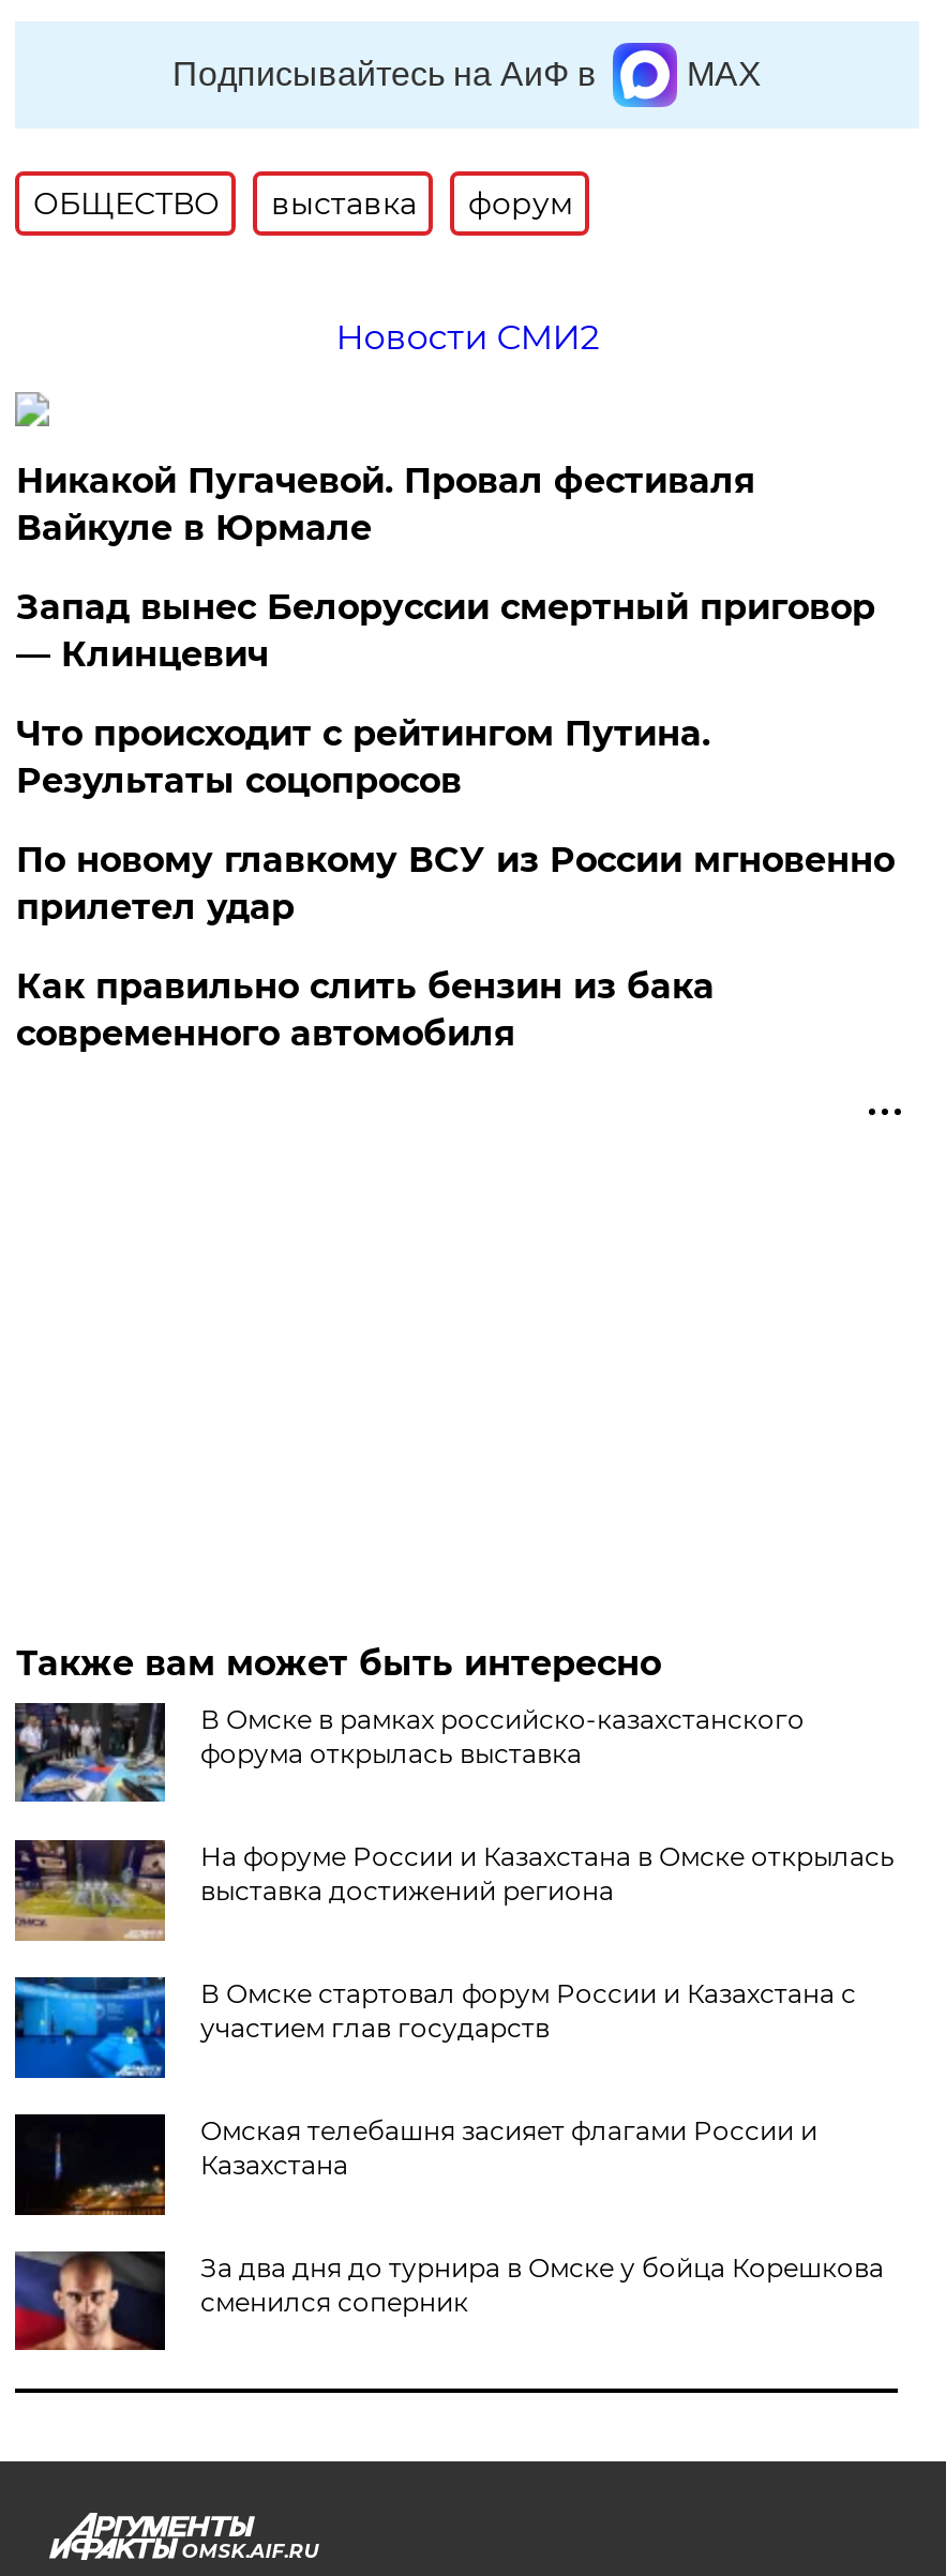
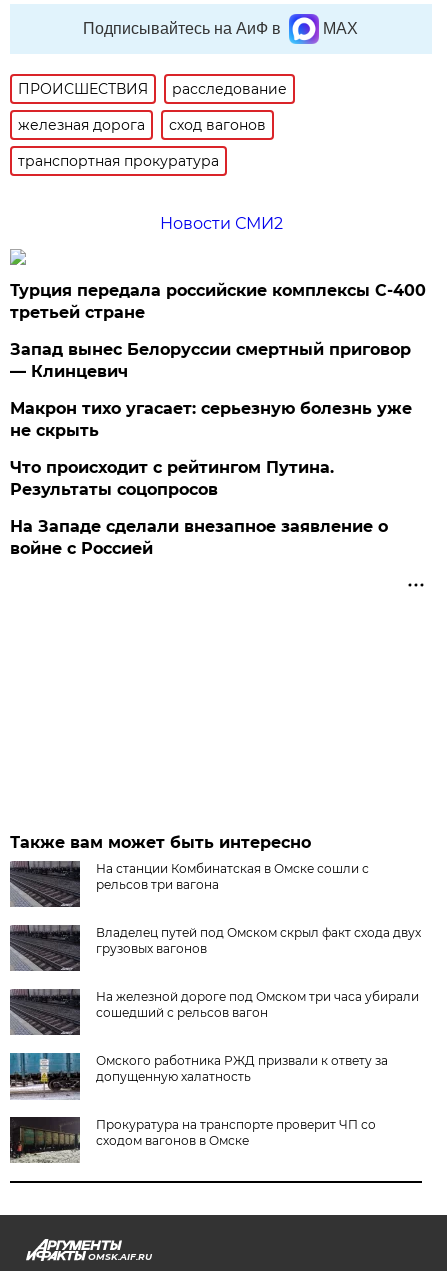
- ОБЩЕСТВО
- выставка
- форум
+ ПРОИСШЕСТВИЯ
+ расследование
+ железная дорога
+ сход вагонов
+ транспортная прокуратура

- Никакой Пугачевой. Провал фестиваля
- Вайкуле в Юрмале
+ Турция передала российские комплексы С-400
+ третьей стране

+ Макрон тихо угасает: серьезную болезнь уже
+ не скрыть

moved down: Что происходит с рейтингом Путина. | Результаты соцопросов

- По новому главкому ВСУ из России мгновенно
- прилетел удар
- Как правильно слить бензин из бака
- современного автомобиля
+ На Западе сделали внезапное заявление о
+ войне с Россией

- [image]
- В Омске в рамках российско-казахстанского
- форума открылась выставка
+ [image]
+ На станции Комбинатская в Омске сошли с
+ рельсов три вагона

- [image]
- На форуме России и Казахстана в Омске открылась
- выставка достижений региона
+ [image]
+ Владелец путей под Омском скрыл факт схода двух
+ грузовых вагонов

- [image]
- В Омске стартовал форум России и Казахстана с
- участием глав государств
+ [image]
+ На железной дороге под Омском три часа убирали
+ сошедший с рельсов вагон

- [image]
- Омская телебашня засияет флагами России и
- Казахстана
+ [image]
+ Омского работника РЖД призвали к ответу за
+ допущенную халатность

- [image]
- За два дня до турнира в Омске у бойца Корешкова
- сменился соперник
+ [image]
+ Прокуратура на транспорте проверит ЧП со
+ сходом вагонов в Омске
